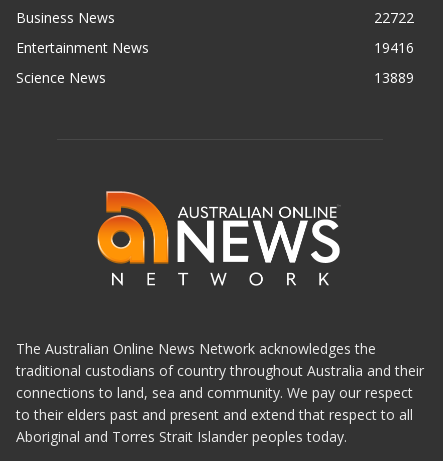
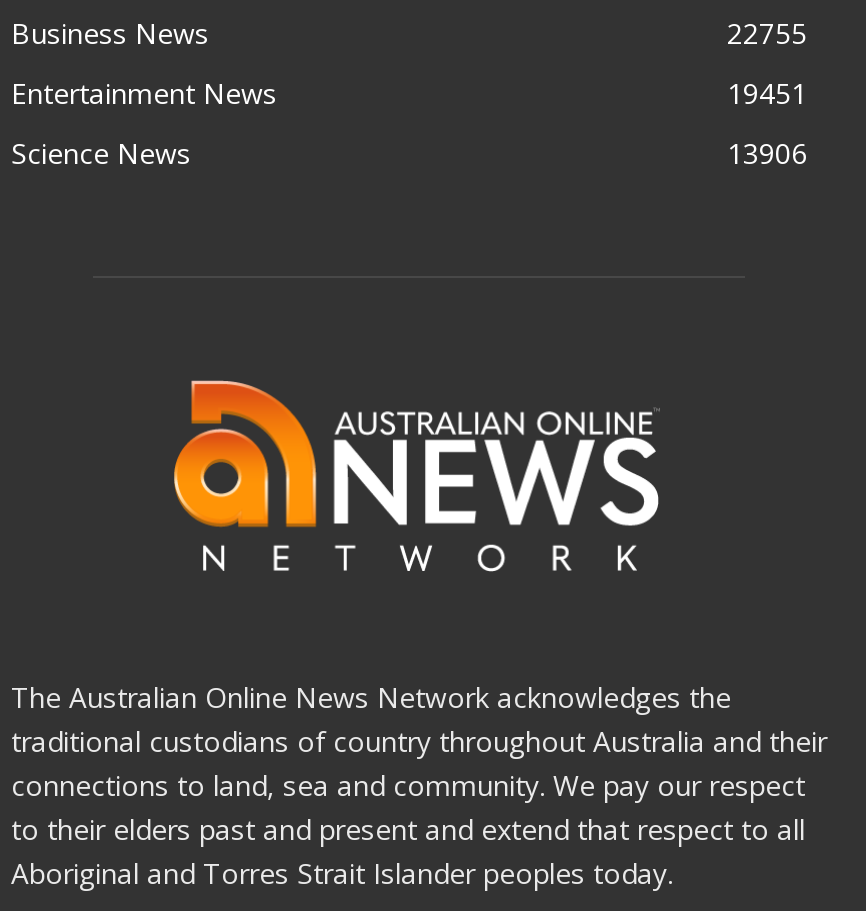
- 22722
+ 22755

- 19416
+ 19451

- 13889
+ 13906
